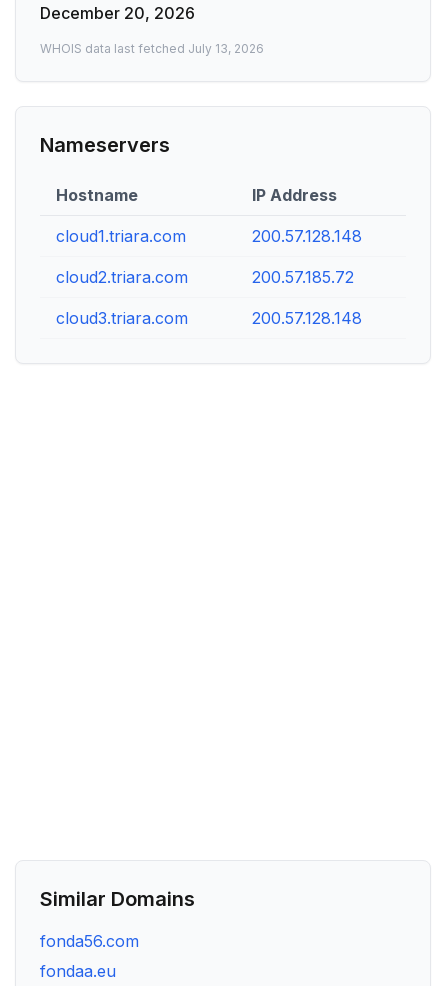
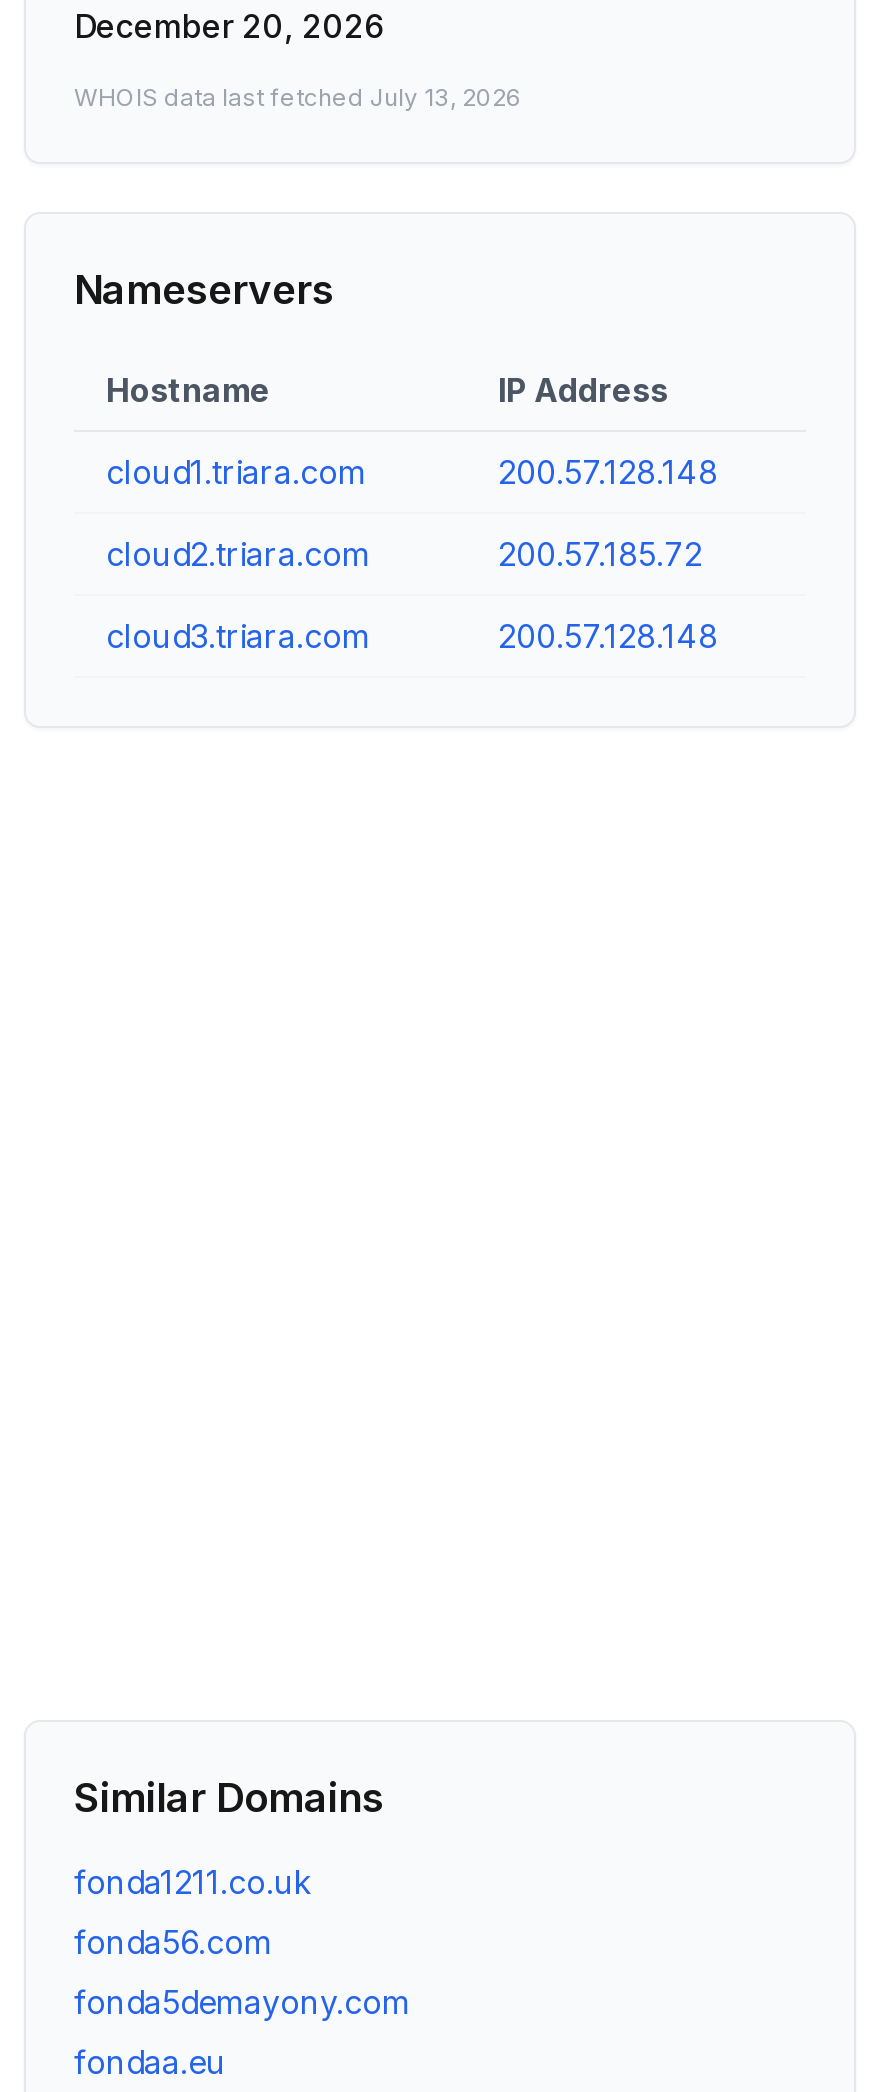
+ fonda1211.co.uk

+ fonda5demayony.com
